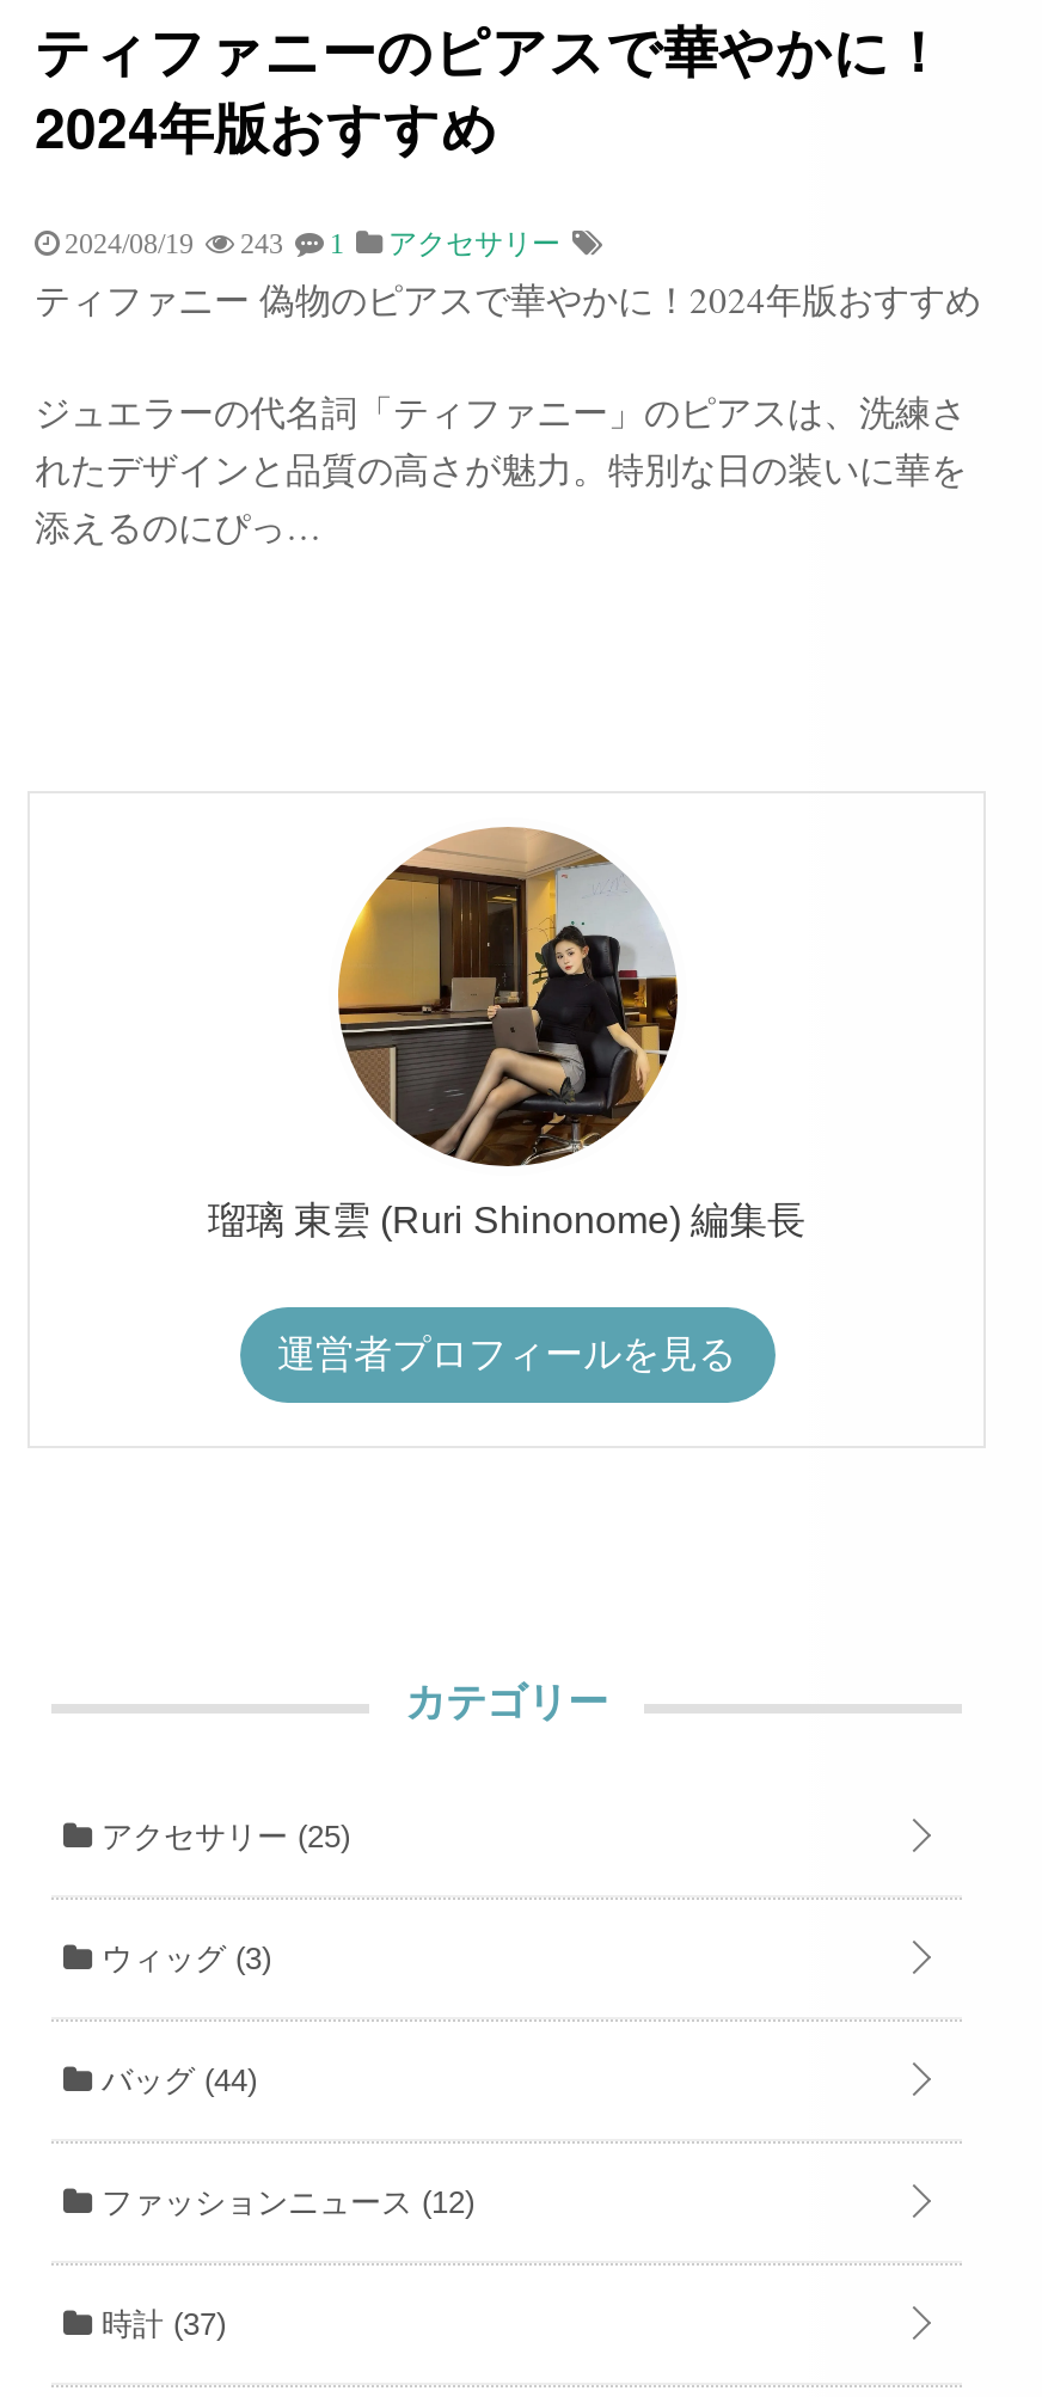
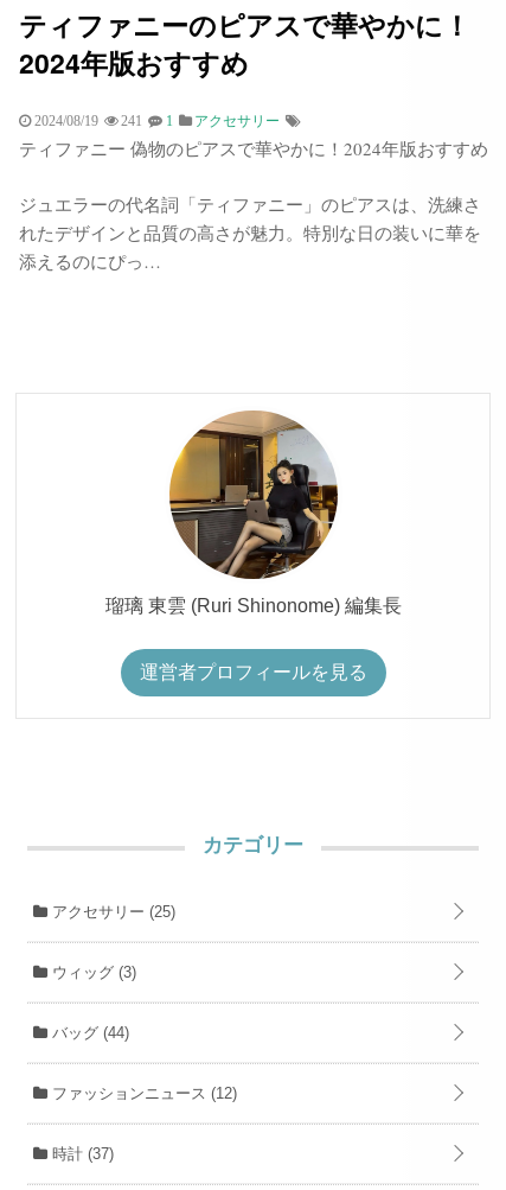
- 2024/08/19 243 1 アクセサリー
+ 2024/08/19 241 1 アクセサリー
